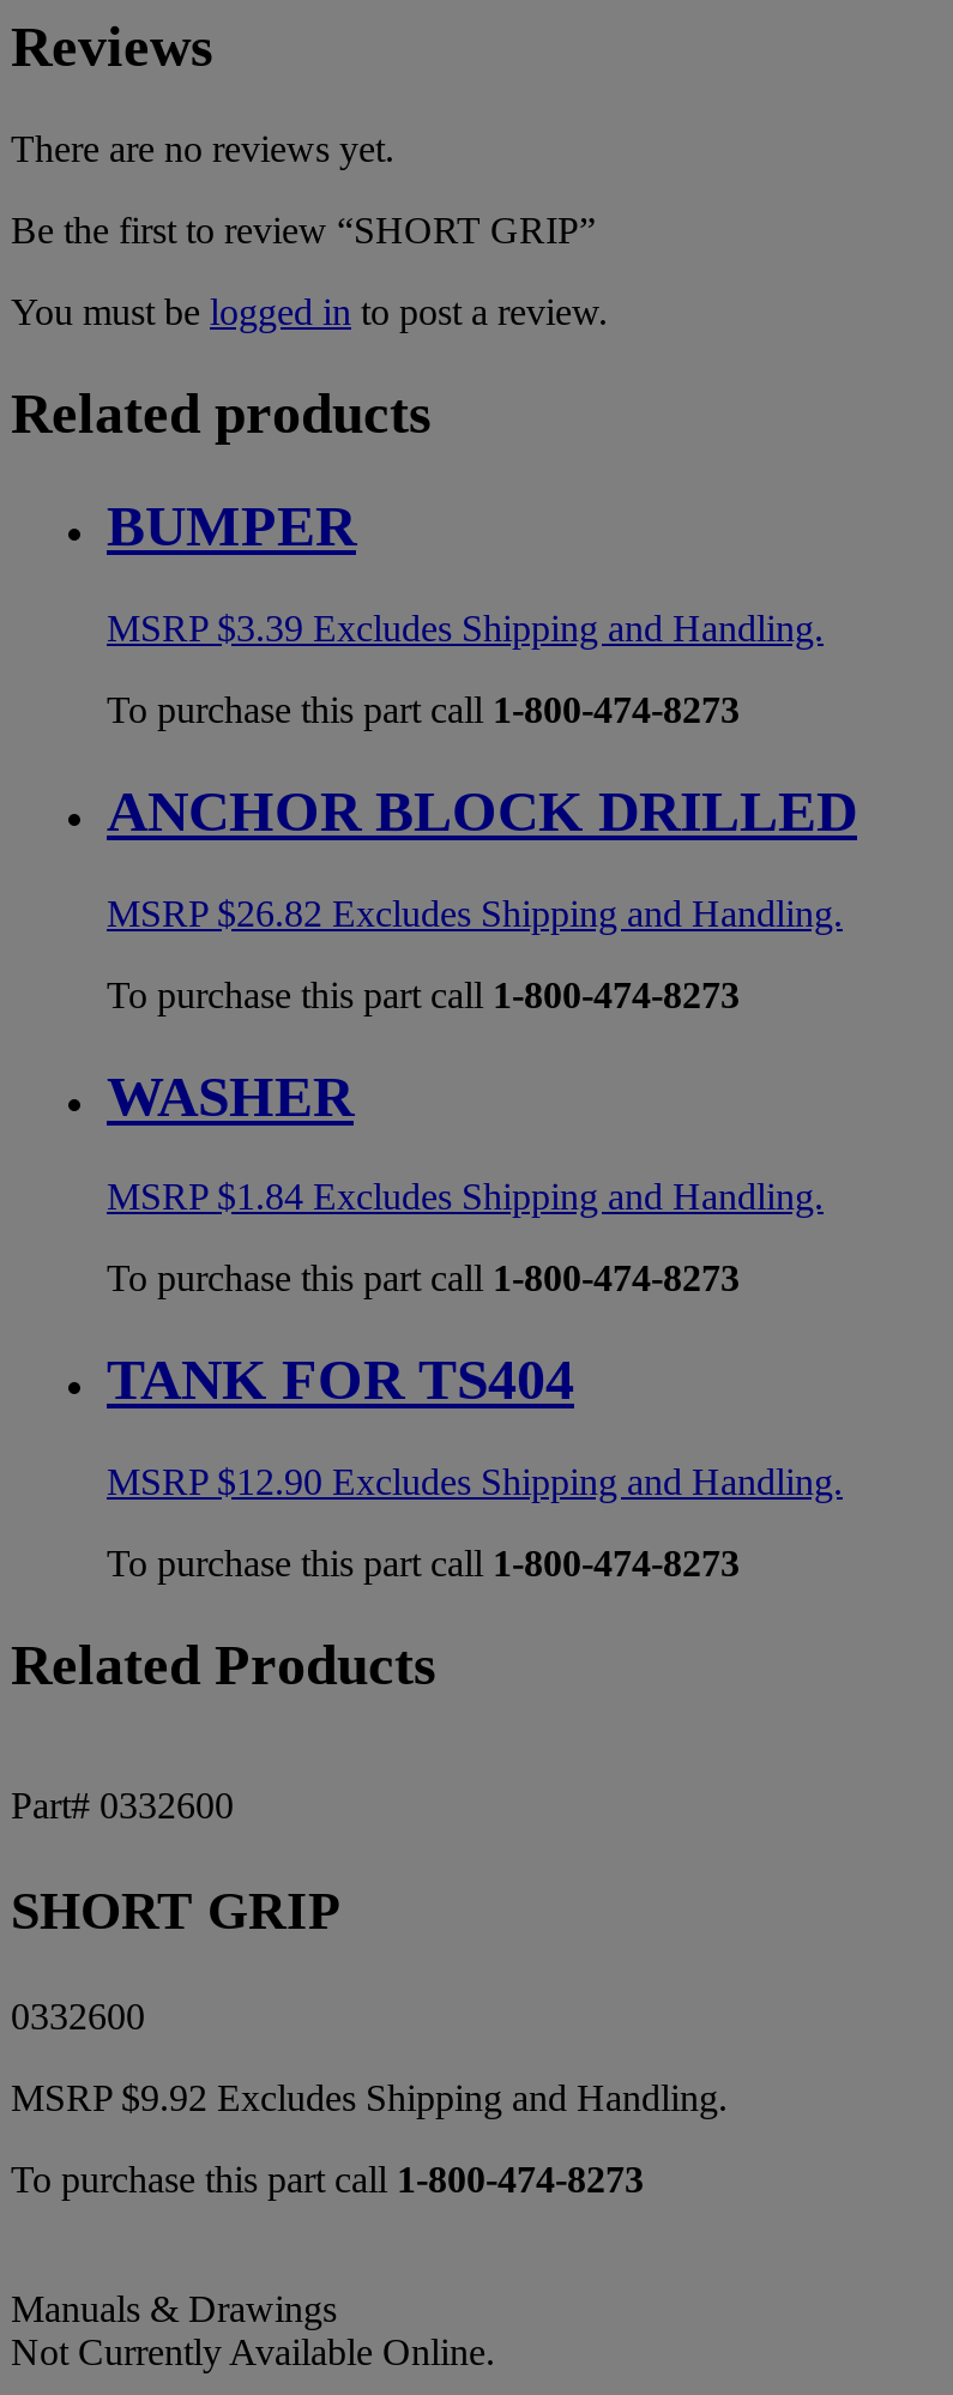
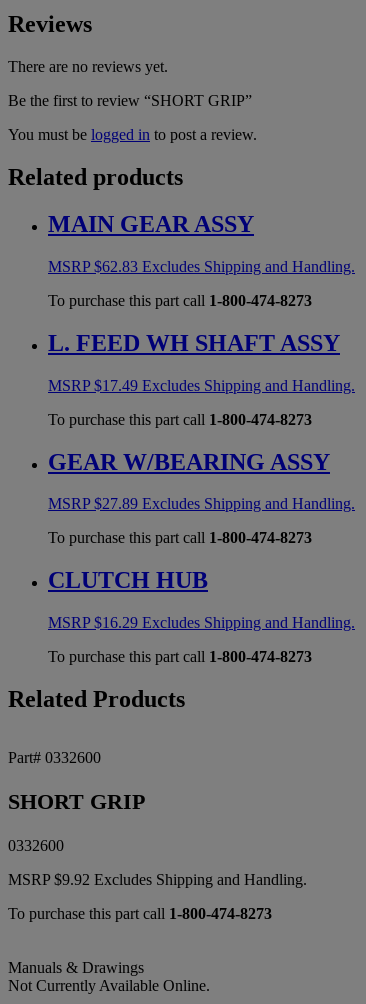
- BUMPER
+ MAIN GEAR ASSY

- MSRP $3.39 Excludes Shipping and Handling.
+ MSRP $62.83 Excludes Shipping and Handling.

- ANCHOR BLOCK DRILLED
+ L. FEED WH SHAFT ASSY

- MSRP $26.82 Excludes Shipping and Handling.
+ MSRP $17.49 Excludes Shipping and Handling.

- WASHER
+ GEAR W/BEARING ASSY

- MSRP $1.84 Excludes Shipping and Handling.
+ MSRP $27.89 Excludes Shipping and Handling.

- TANK FOR TS404
+ CLUTCH HUB

- MSRP $12.90 Excludes Shipping and Handling.
+ MSRP $16.29 Excludes Shipping and Handling.
